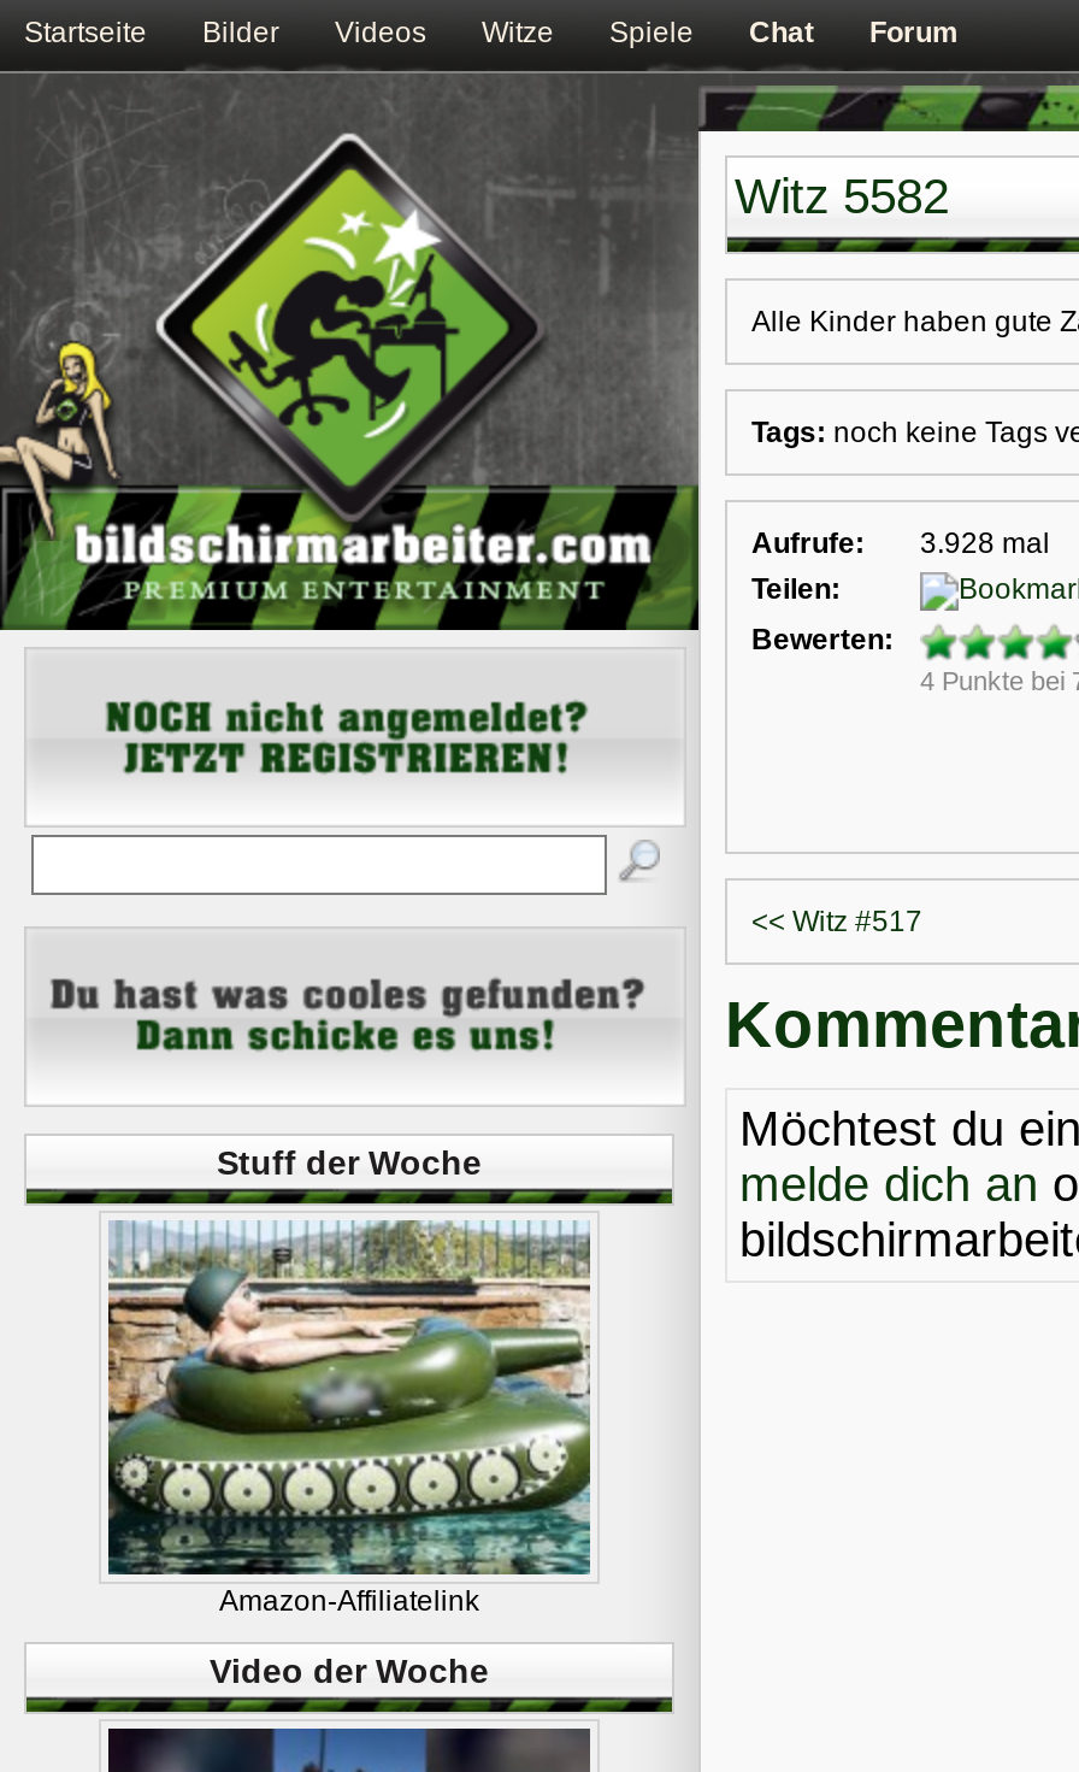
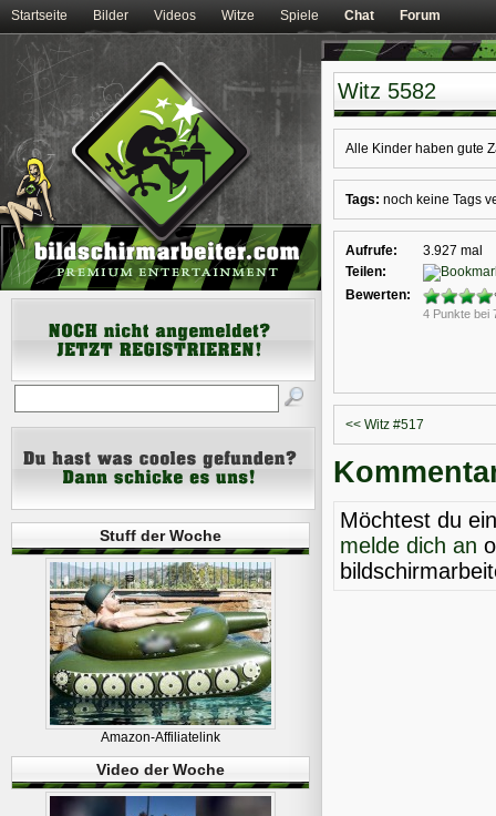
- Aufrufe: 3.928 mal
+ Aufrufe: 3.927 mal
